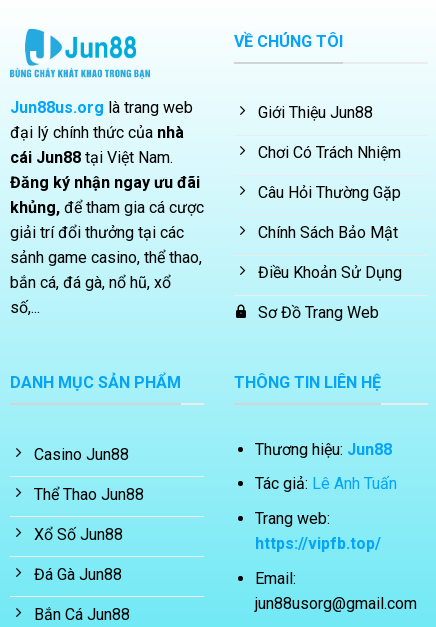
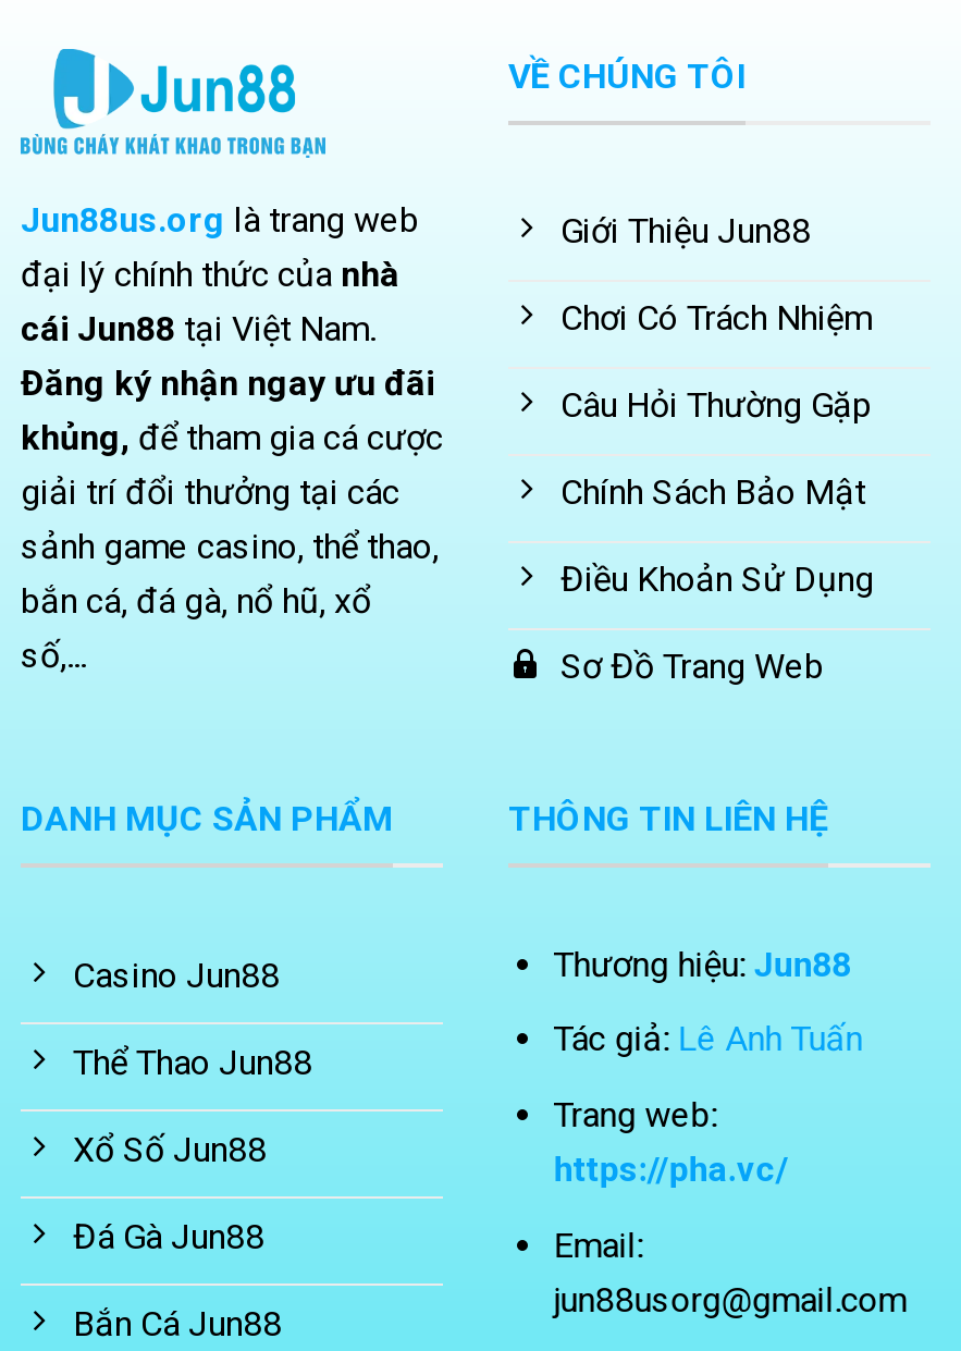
- https://vipfb.top/
+ https://pha.vc/
